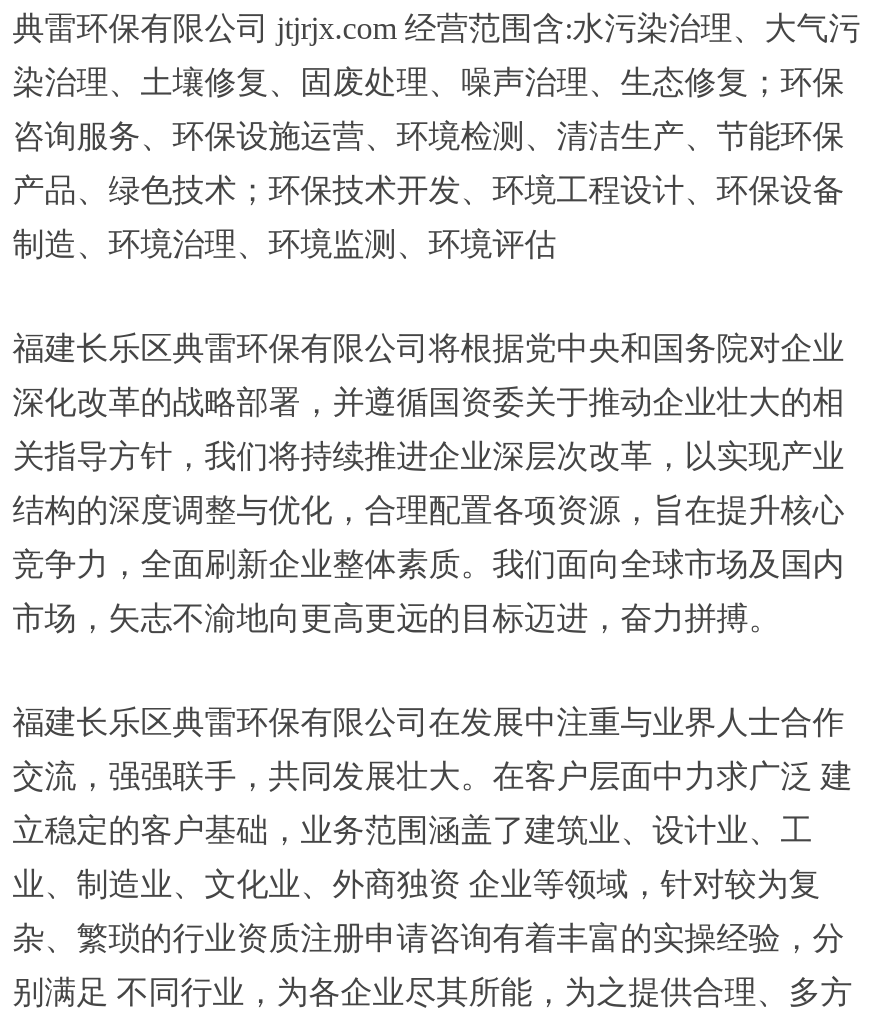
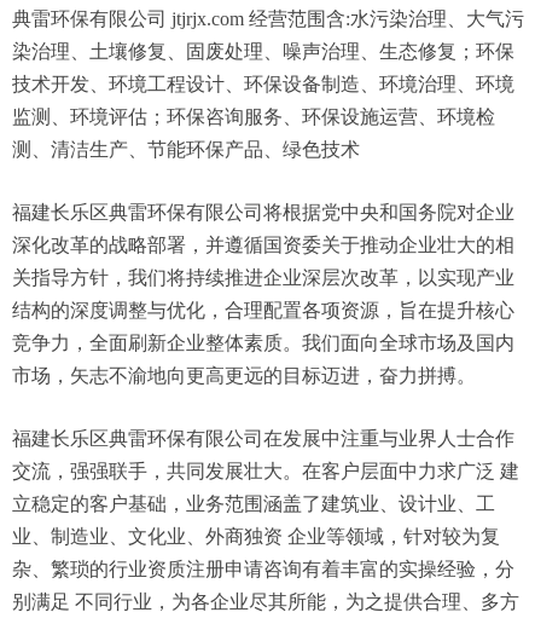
- 咨询服务、环保设施运营、环境检测、清洁生产、节能环保
+ 技术开发、环境工程设计、环保设备制造、环境治理、环境

- 产品、绿色技术；环保技术开发、环境工程设计、环保设备
+ 监测、环境评估；环保咨询服务、环保设施运营、环境检

- 制造、环境治理、环境监测、环境评估
+ 测、清洁生产、节能环保产品、绿色技术
